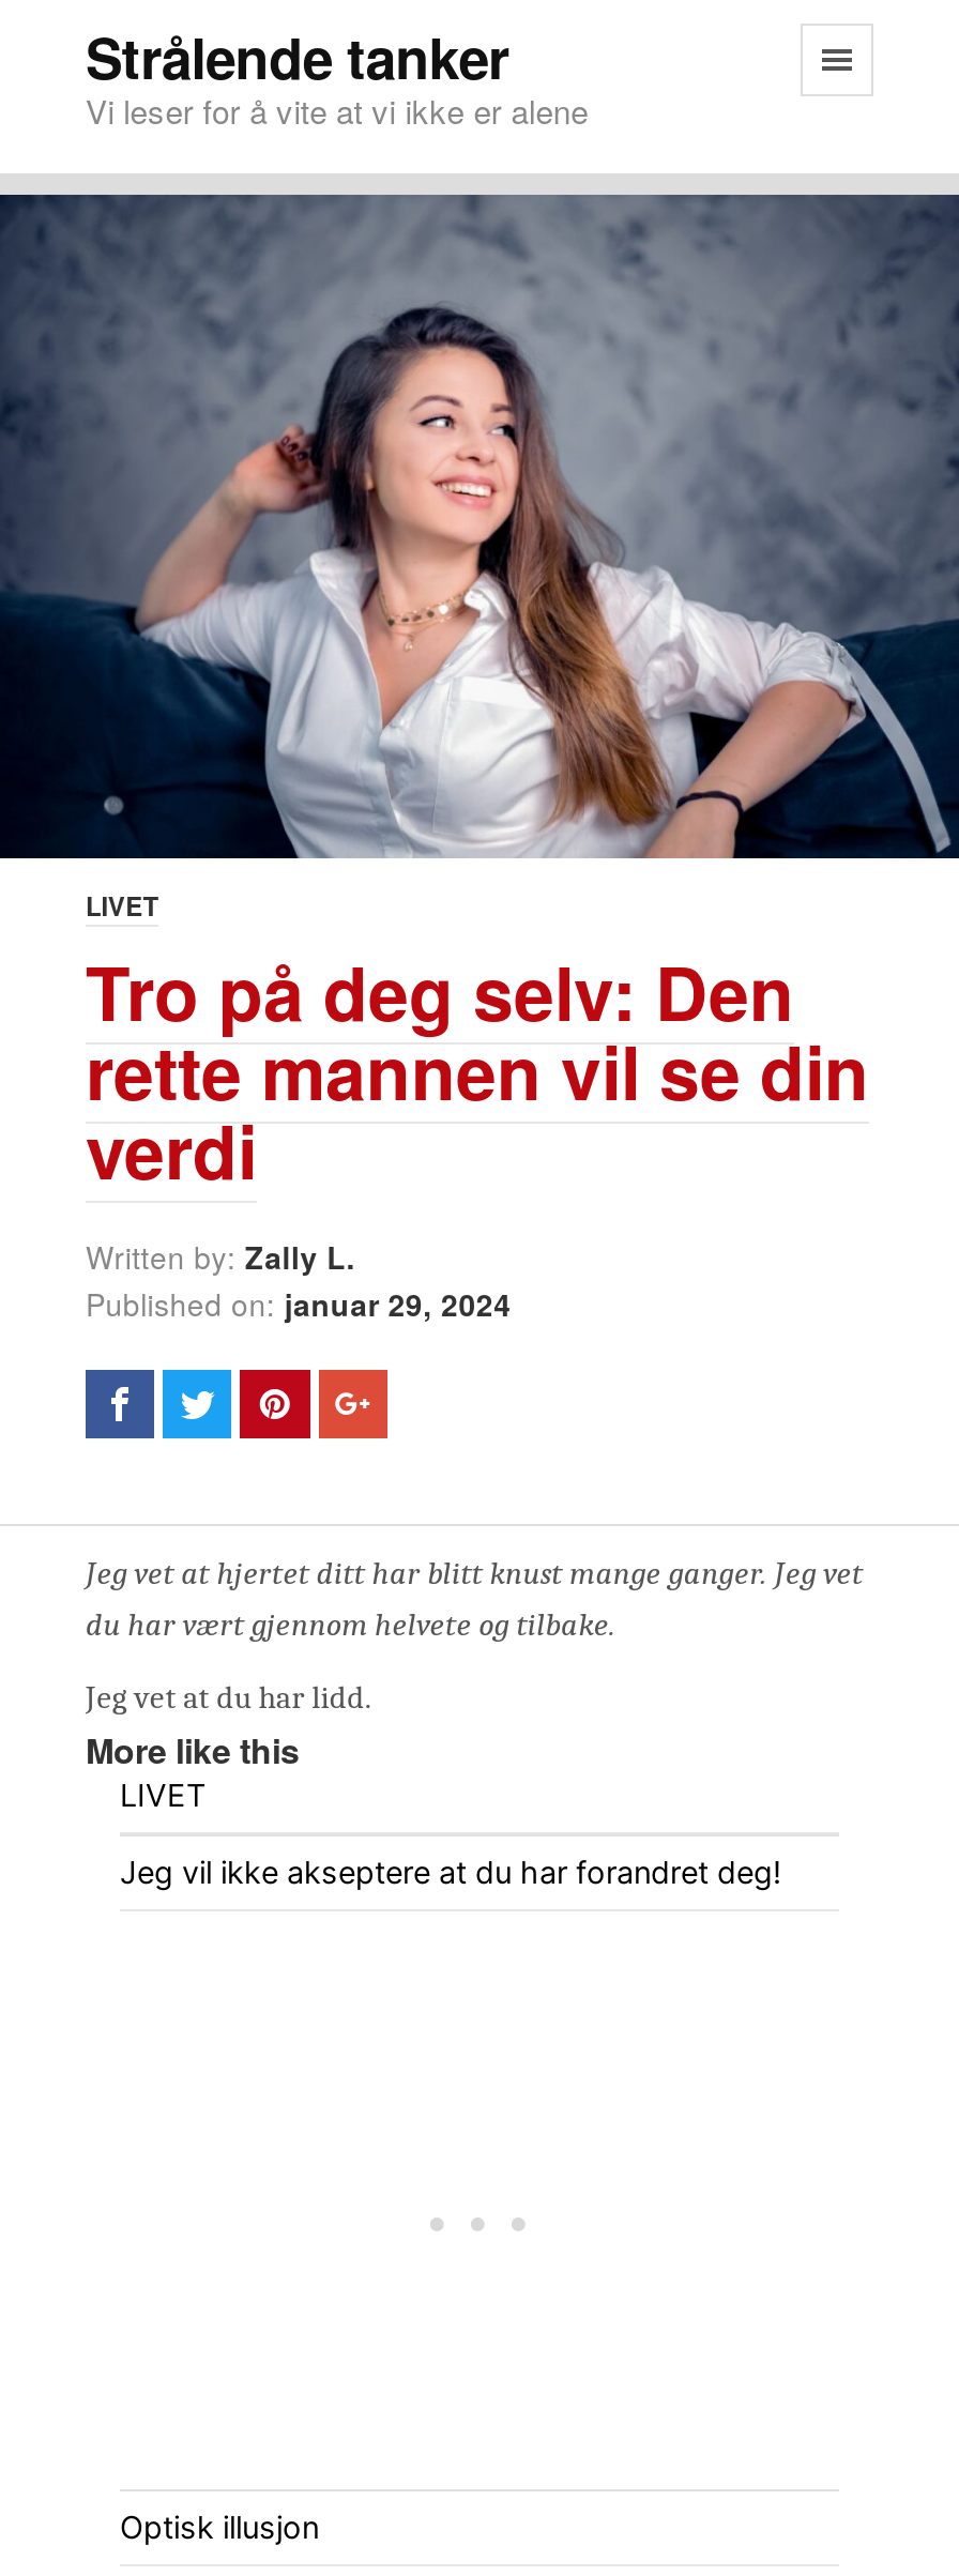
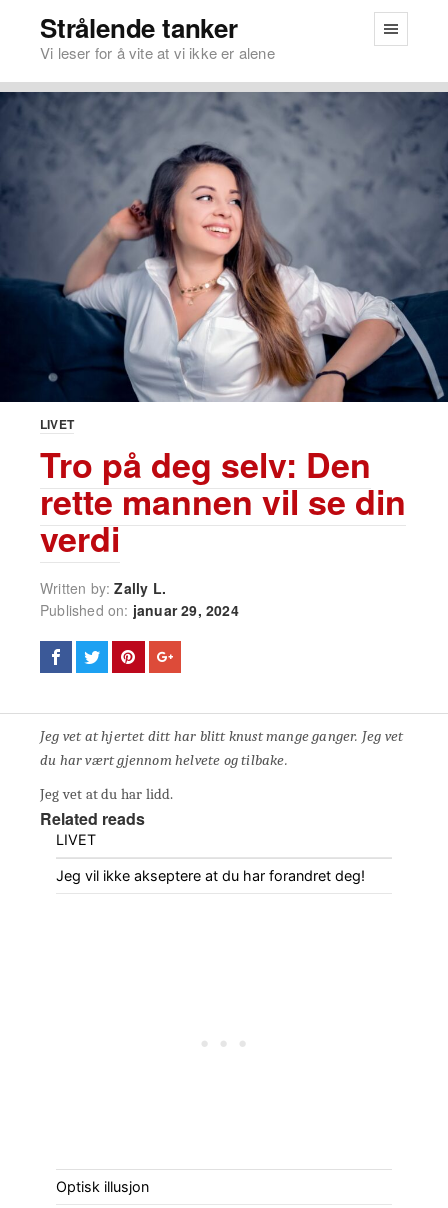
- More like this
+ Related reads
